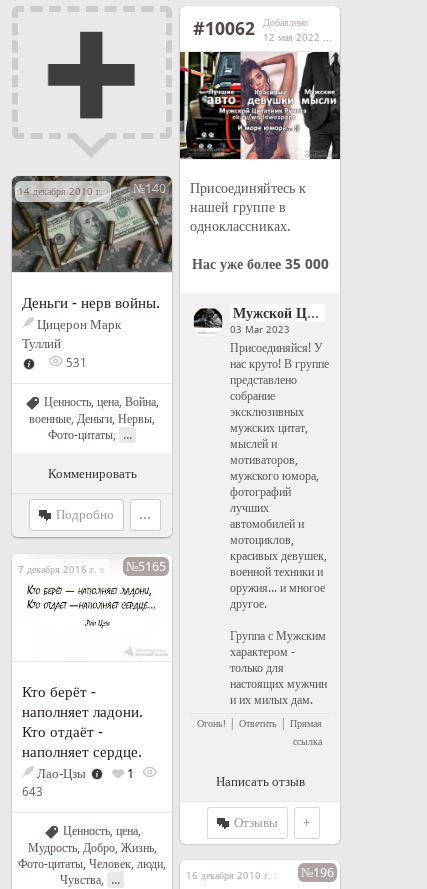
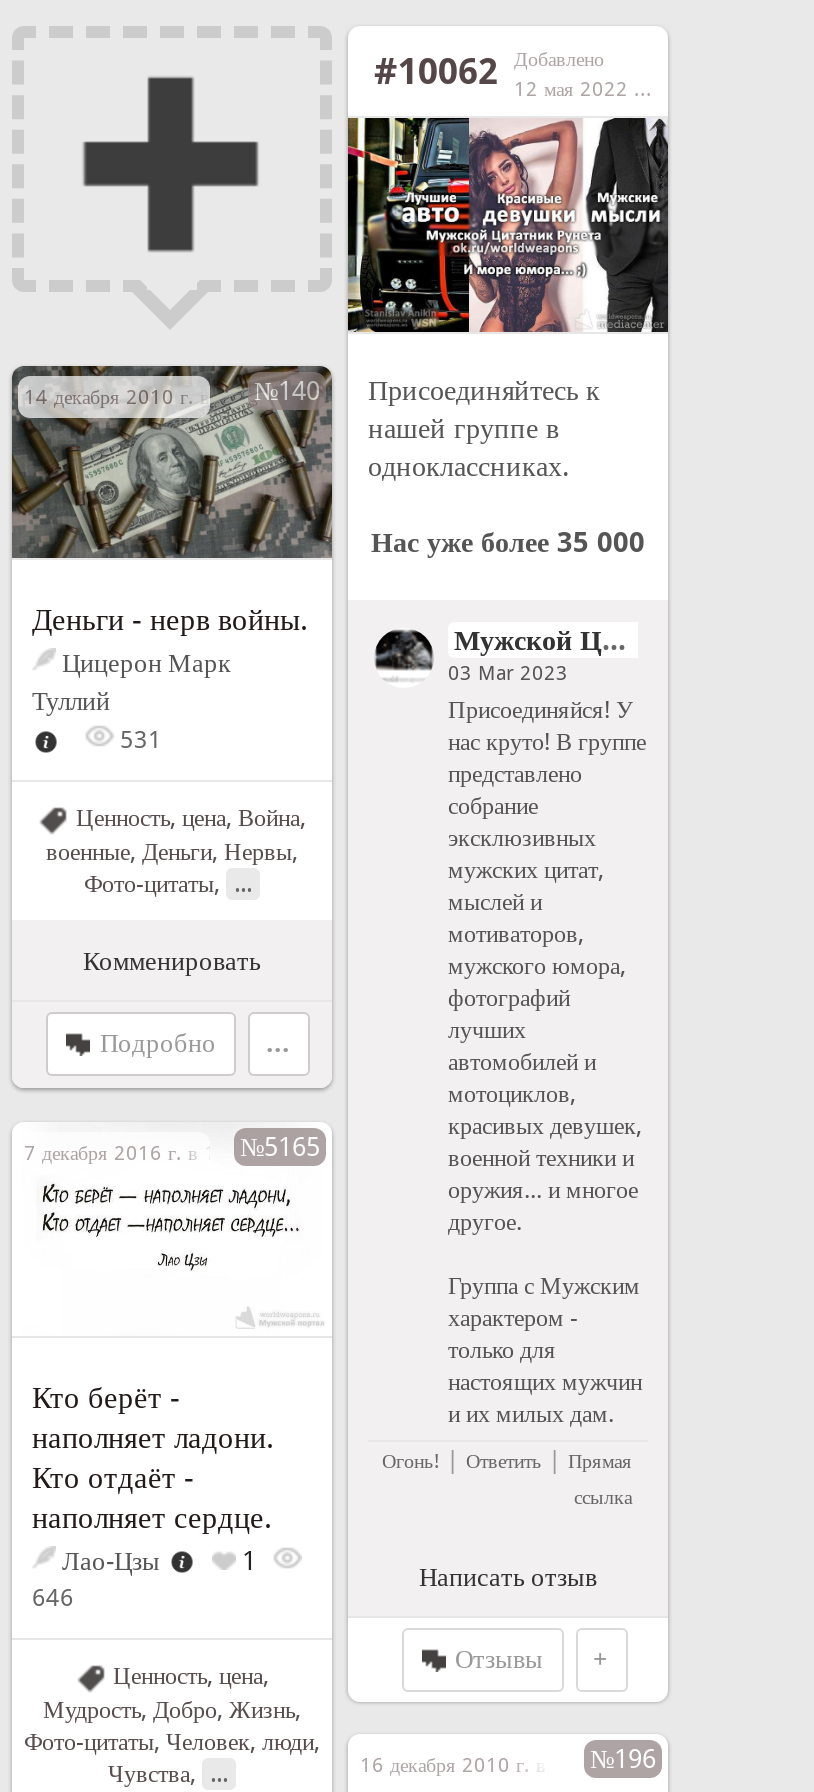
- 643
+ 646
